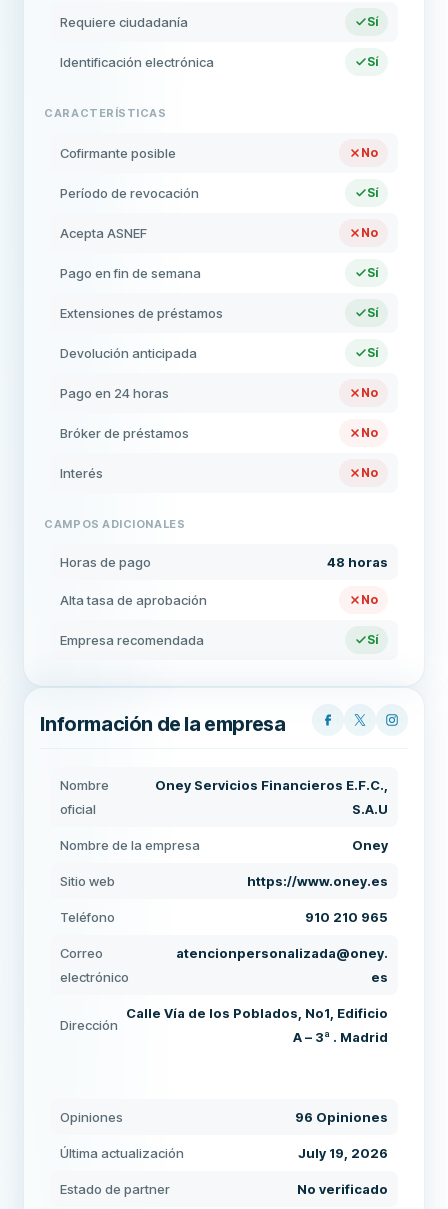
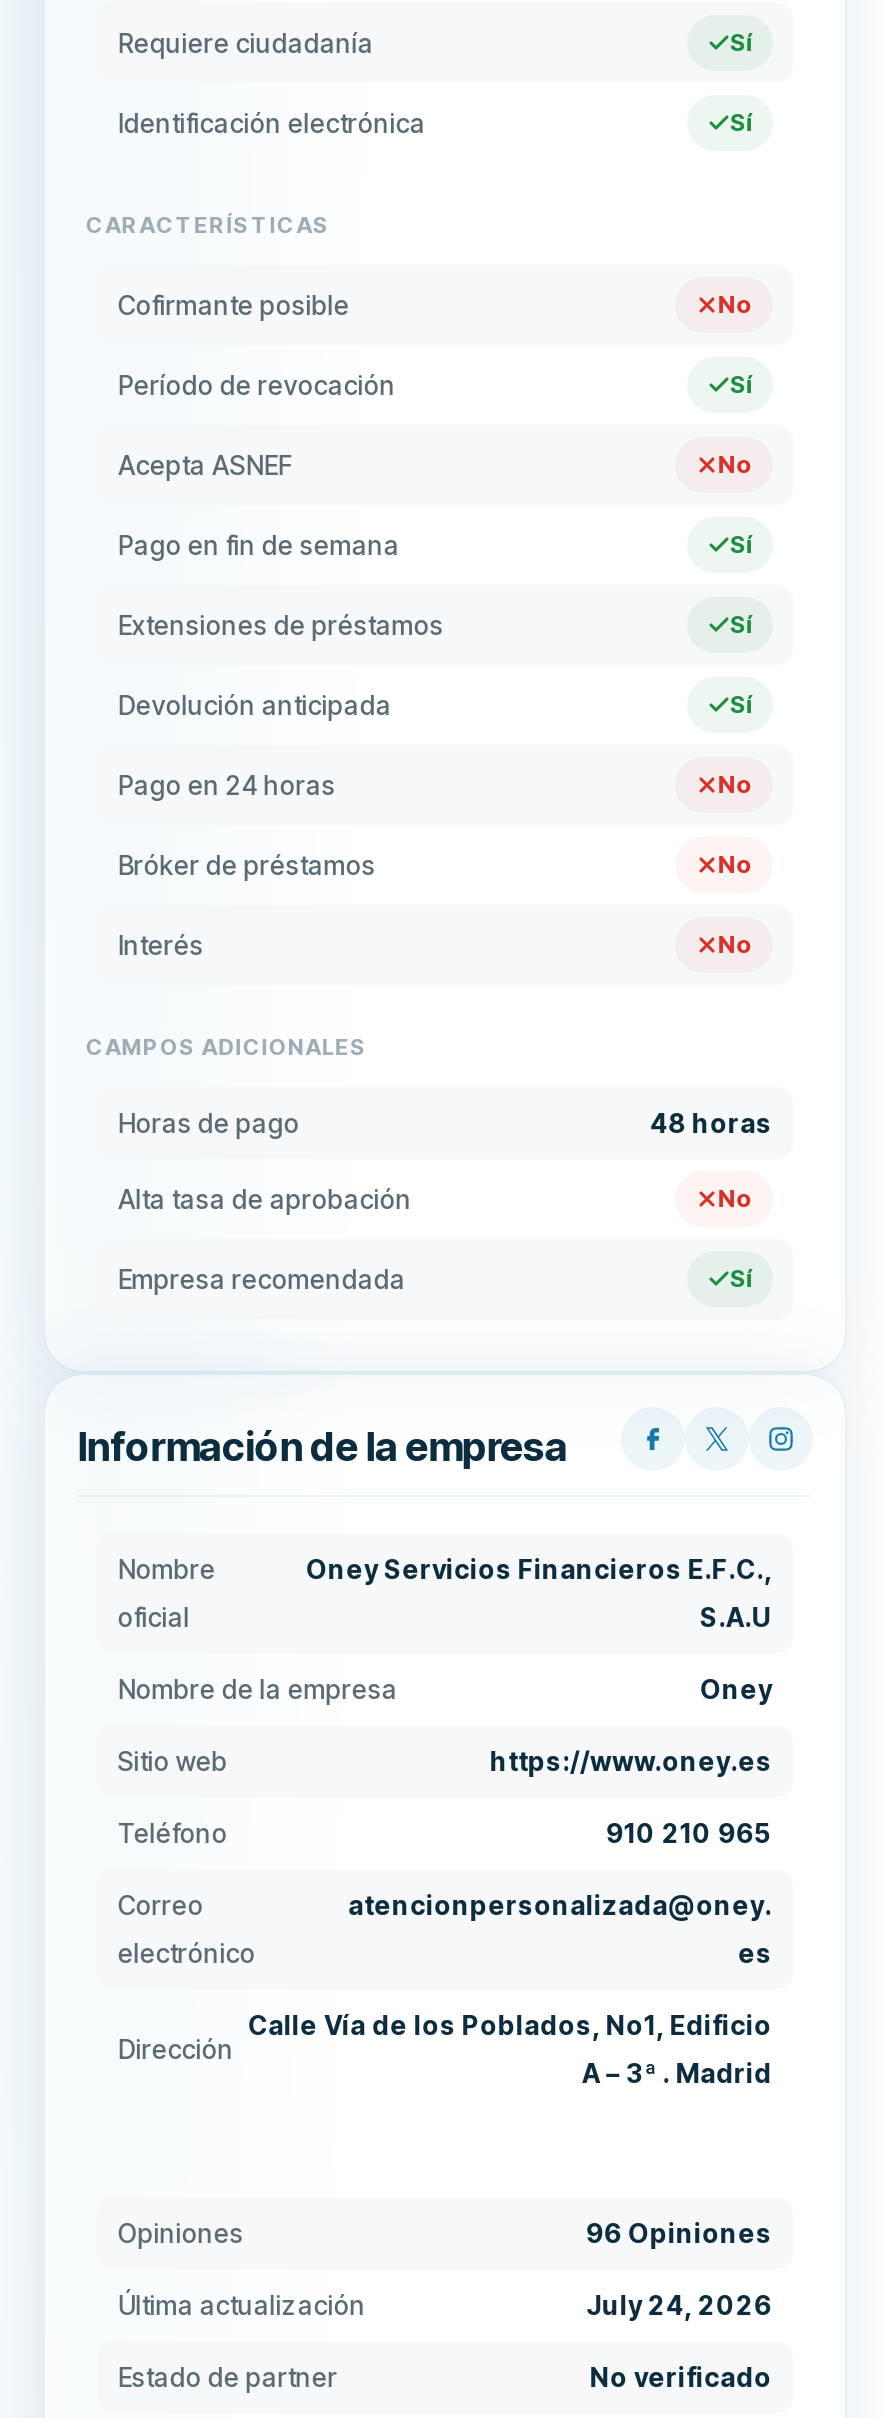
- July 19, 2026
+ July 24, 2026
